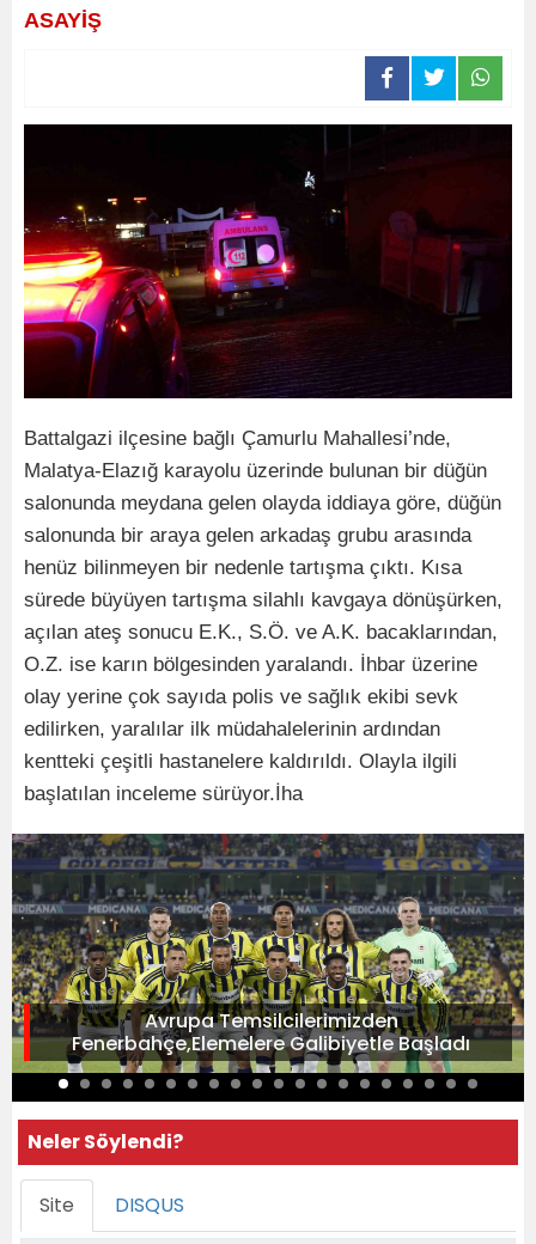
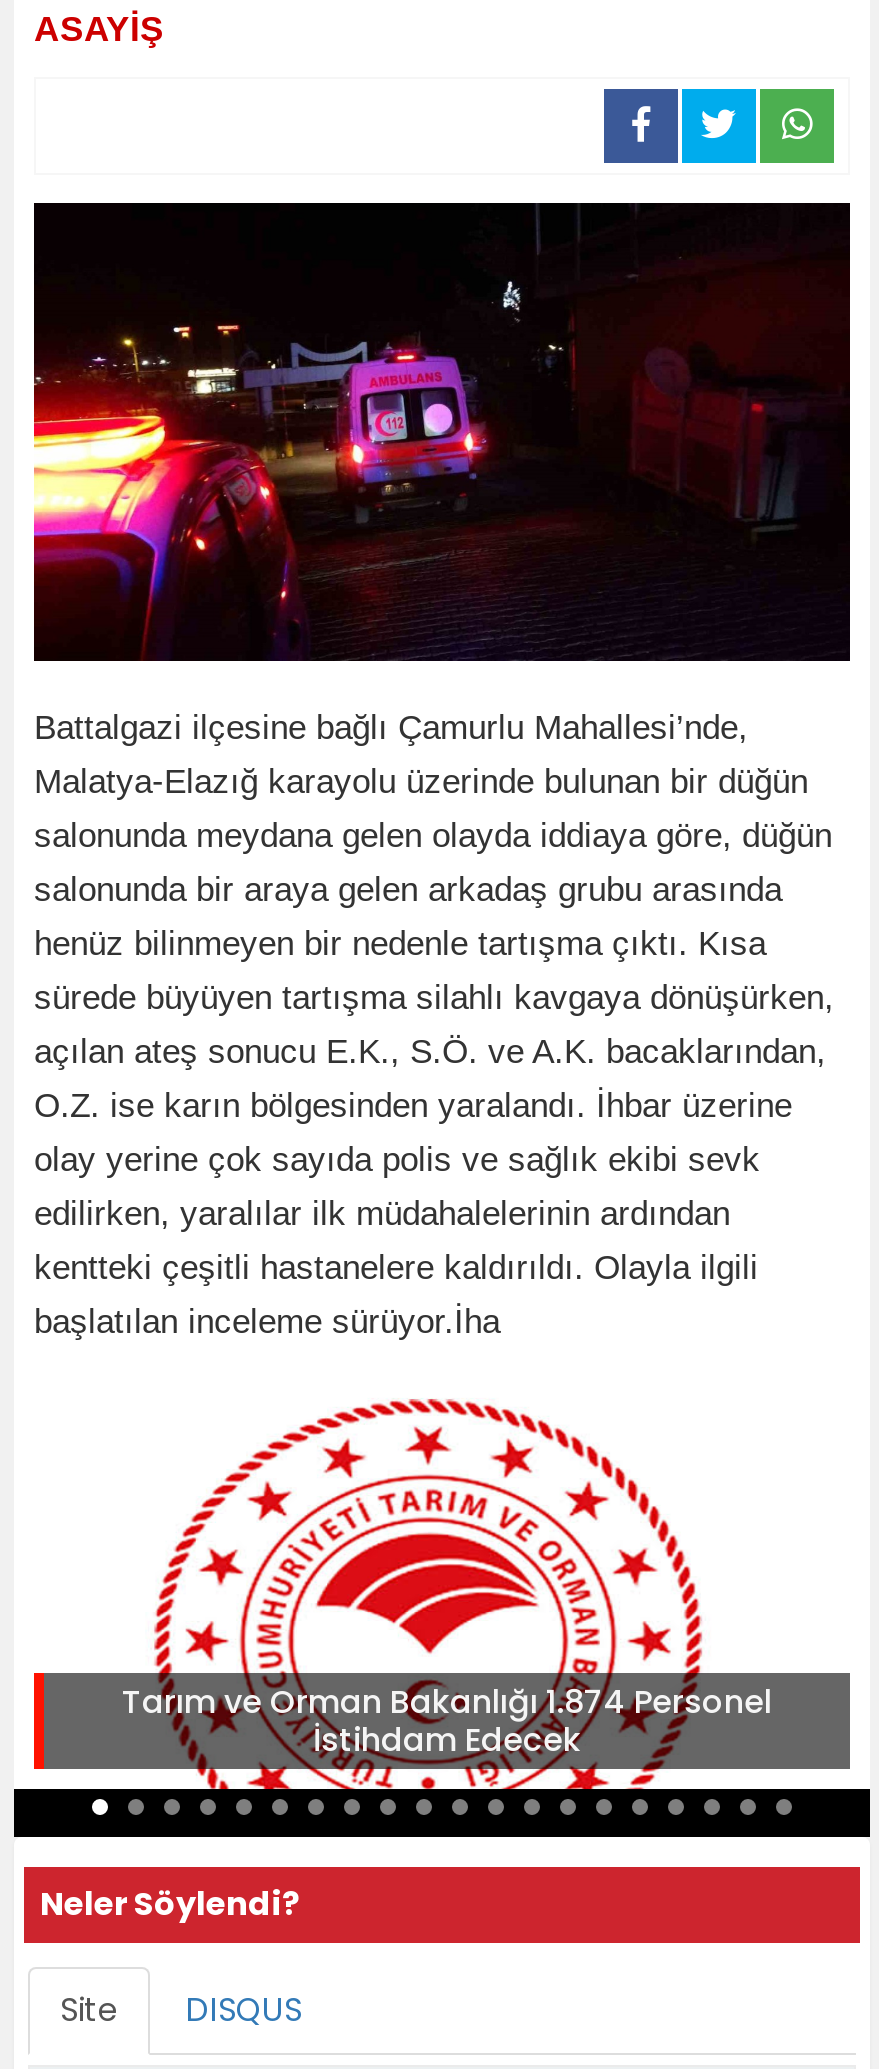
- [image]
- Avrupa Temsilcilerimizden
- Fenerbahçe,Elemelere Galibiyetle Başladı
+ [image]
+ Tarım ve Orman Bakanlığı 1.874 Personel
+ İstihdam Edecek
